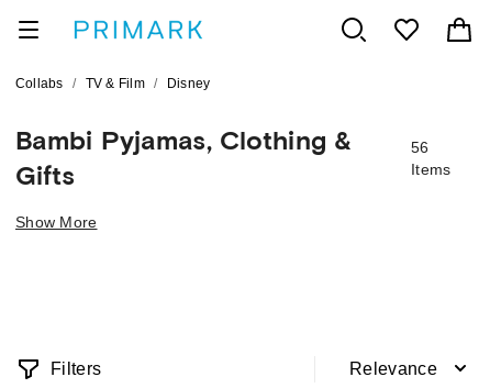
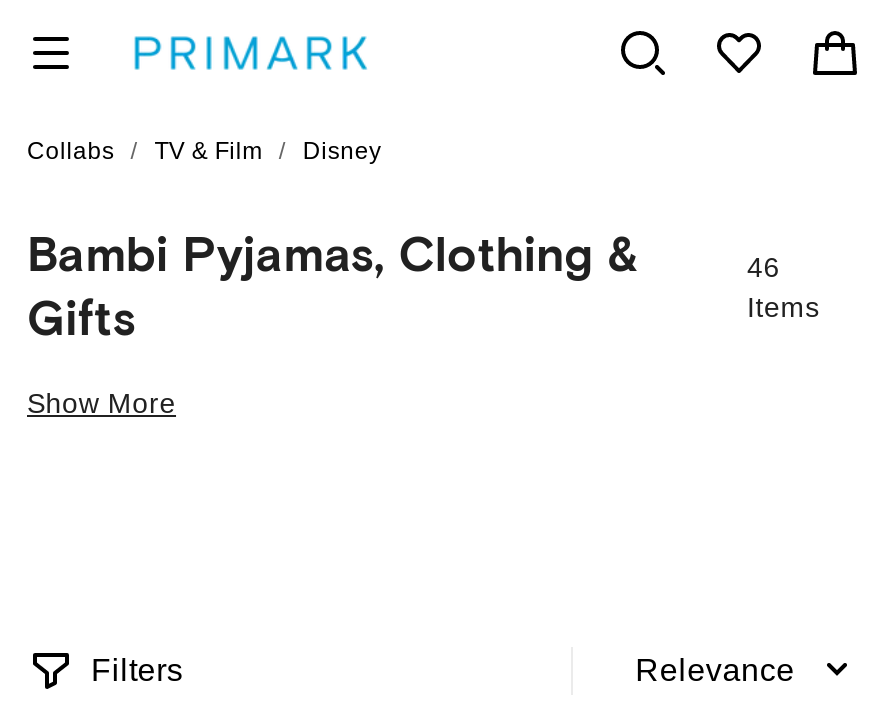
- 56
+ 46
